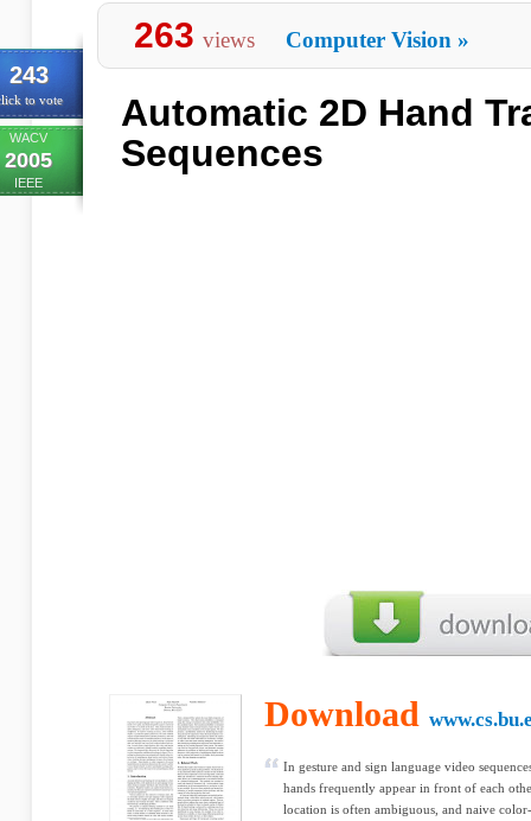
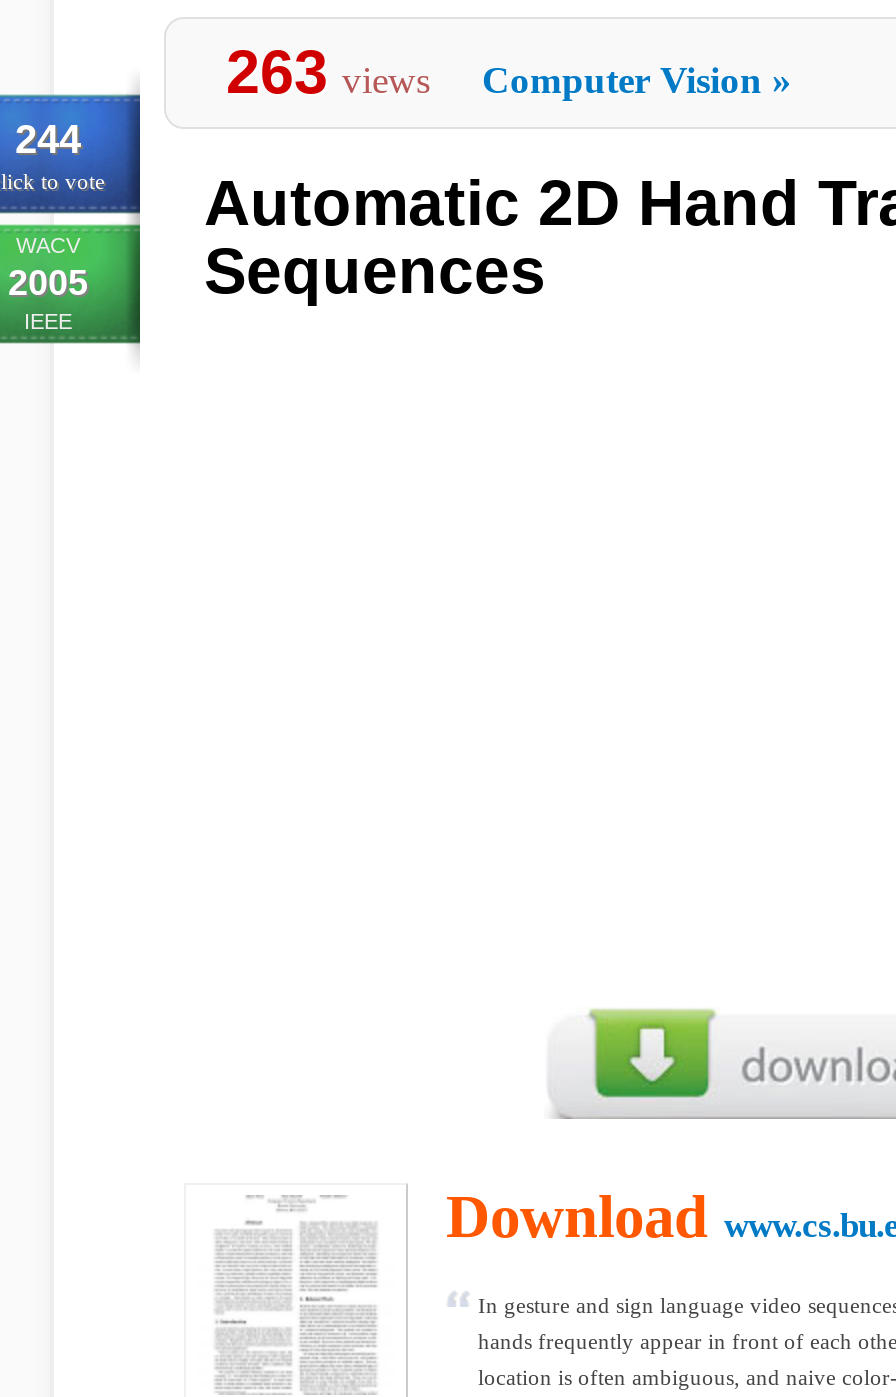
- 243
+ 244
